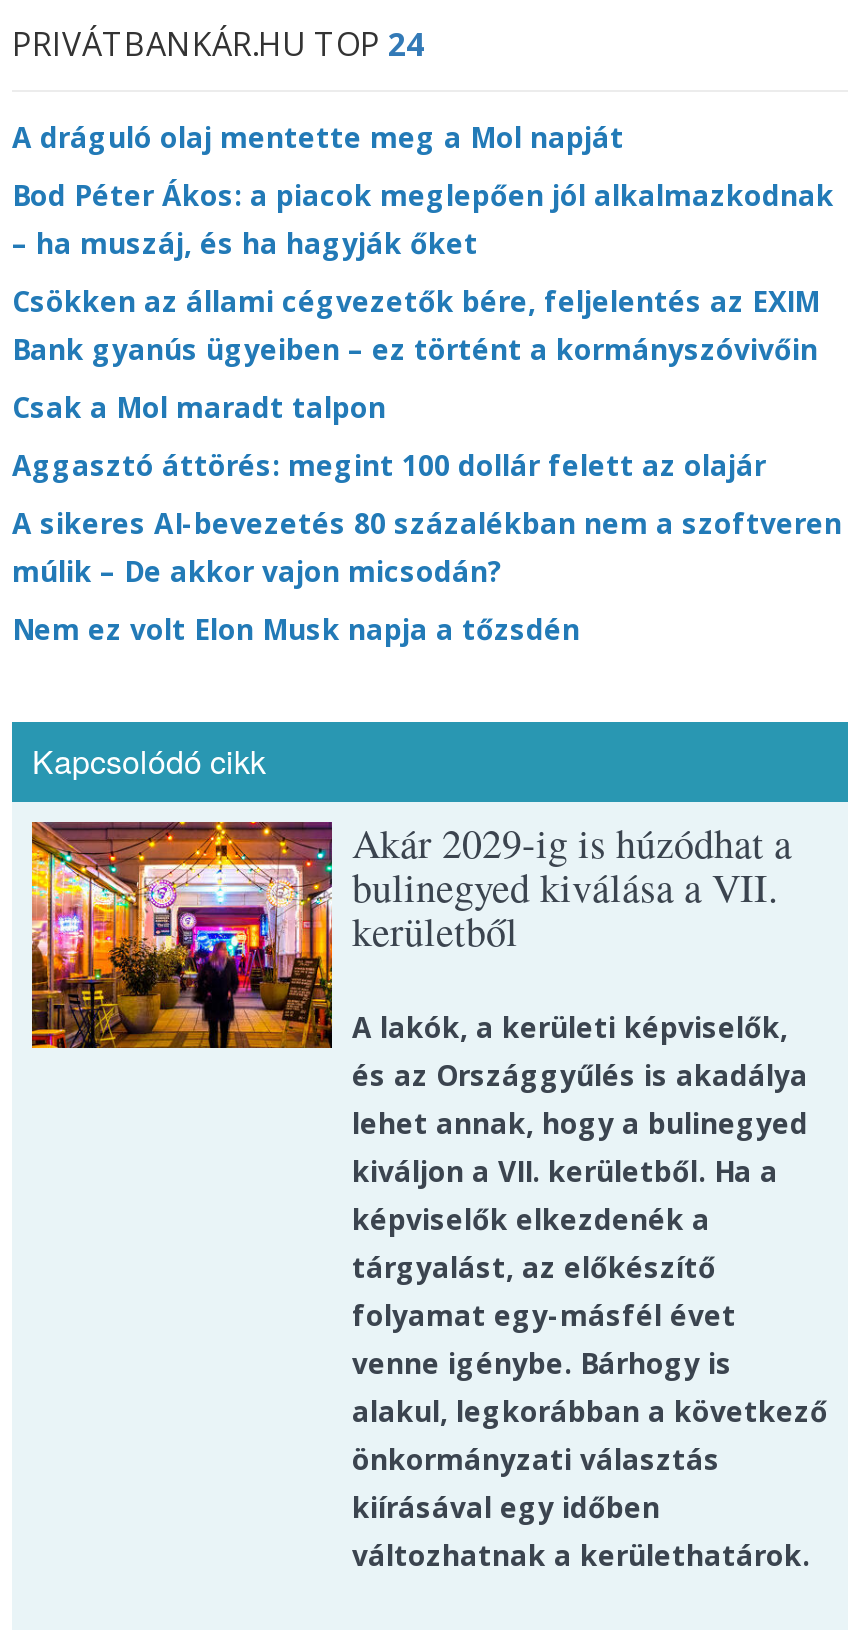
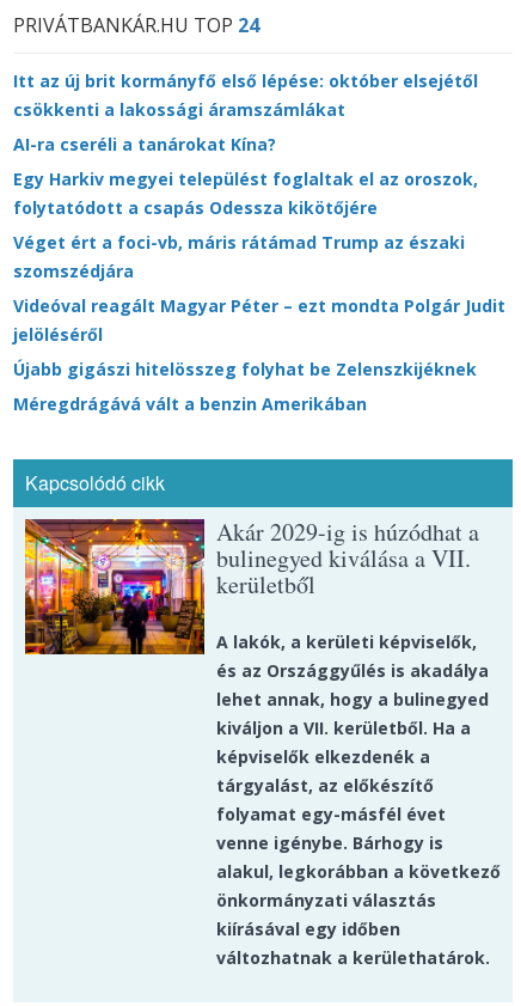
- A dráguló olaj mentette meg a Mol napját
+ Itt az új brit kormányfő első lépése: október elsejétől
+ csökkenti a lakossági áramszámlákat

- Bod Péter Ákos: a piacok meglepően jól alkalmazkodnak
- – ha muszáj, és ha hagyják őket
+ AI-ra cseréli a tanárokat Kína?

- Csökken az állami cégvezetők bére, feljelentés az EXIM
- Bank gyanús ügyeiben – ez történt a kormányszóvivőin
+ Egy Harkiv megyei települést foglaltak el az oroszok,
+ folytatódott a csapás Odessza kikötőjére

- Csak a Mol maradt talpon
+ Véget ért a foci-vb, máris rátámad Trump az északi
+ szomszédjára

- Aggasztó áttörés: megint 100 dollár felett az olajár
+ Videóval reagált Magyar Péter – ezt mondta Polgár Judit
+ jelöléséről

- A sikeres AI-bevezetés 80 százalékban nem a szoftveren
- múlik – De akkor vajon micsodán?
+ Újabb gigászi hitelösszeg folyhat be Zelenszkijéknek

- Nem ez volt Elon Musk napja a tőzsdén
+ Méregdrágává vált a benzin Amerikában
